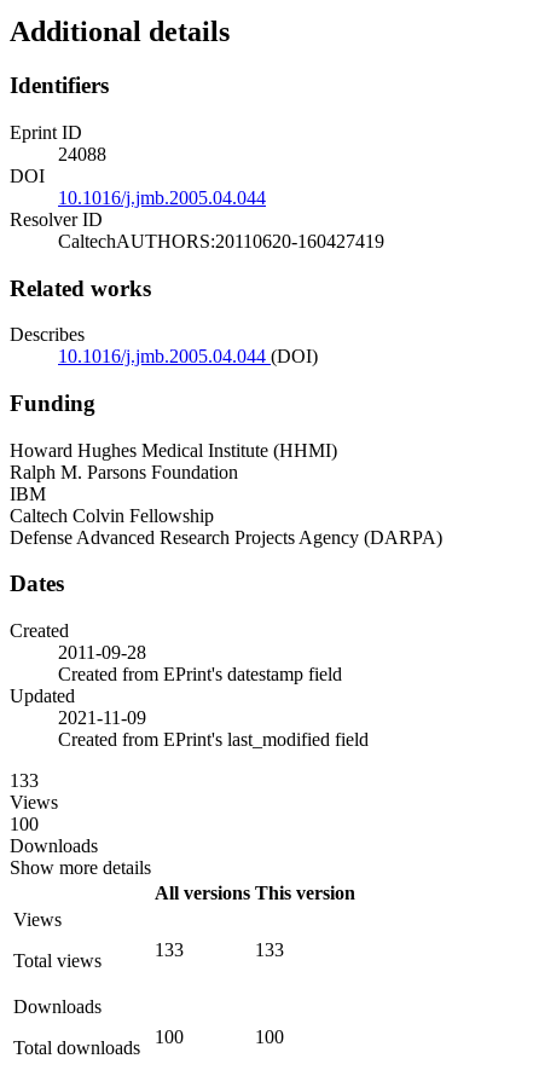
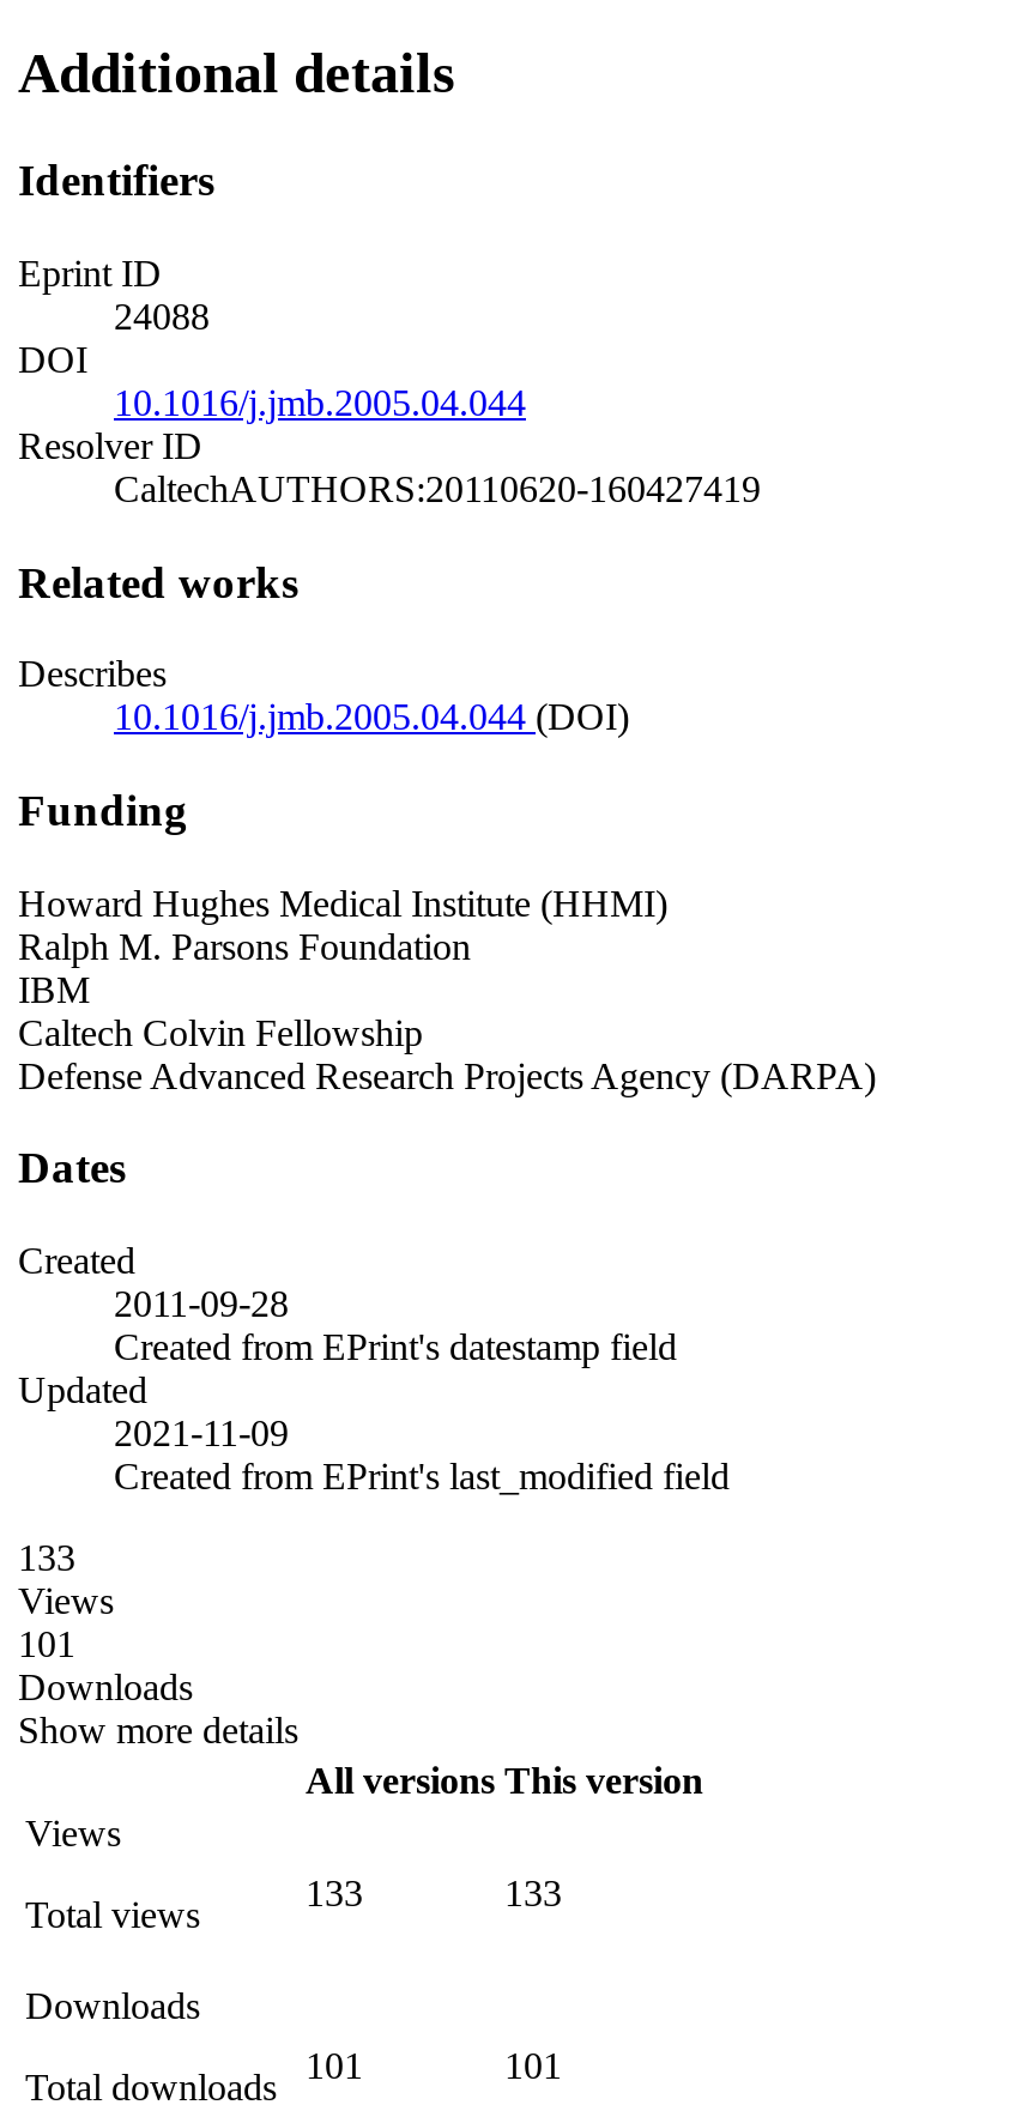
- 100
+ 101

- 100
+ 101

- 100
+ 101
